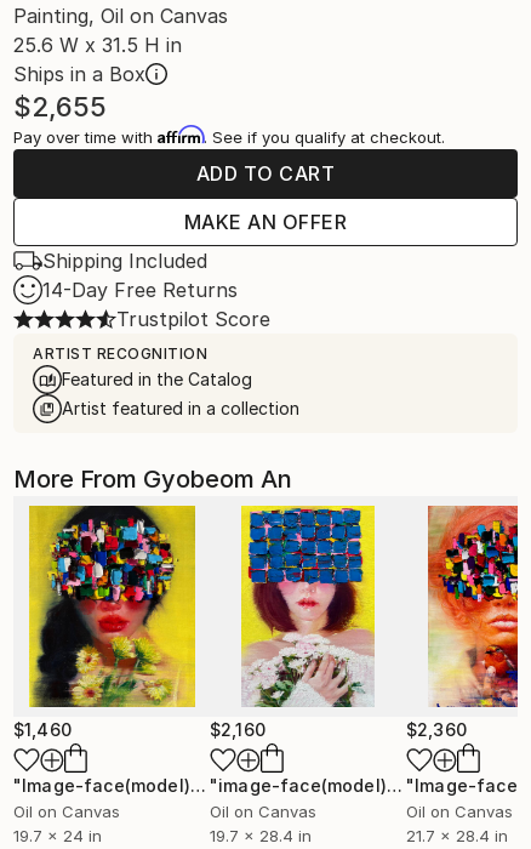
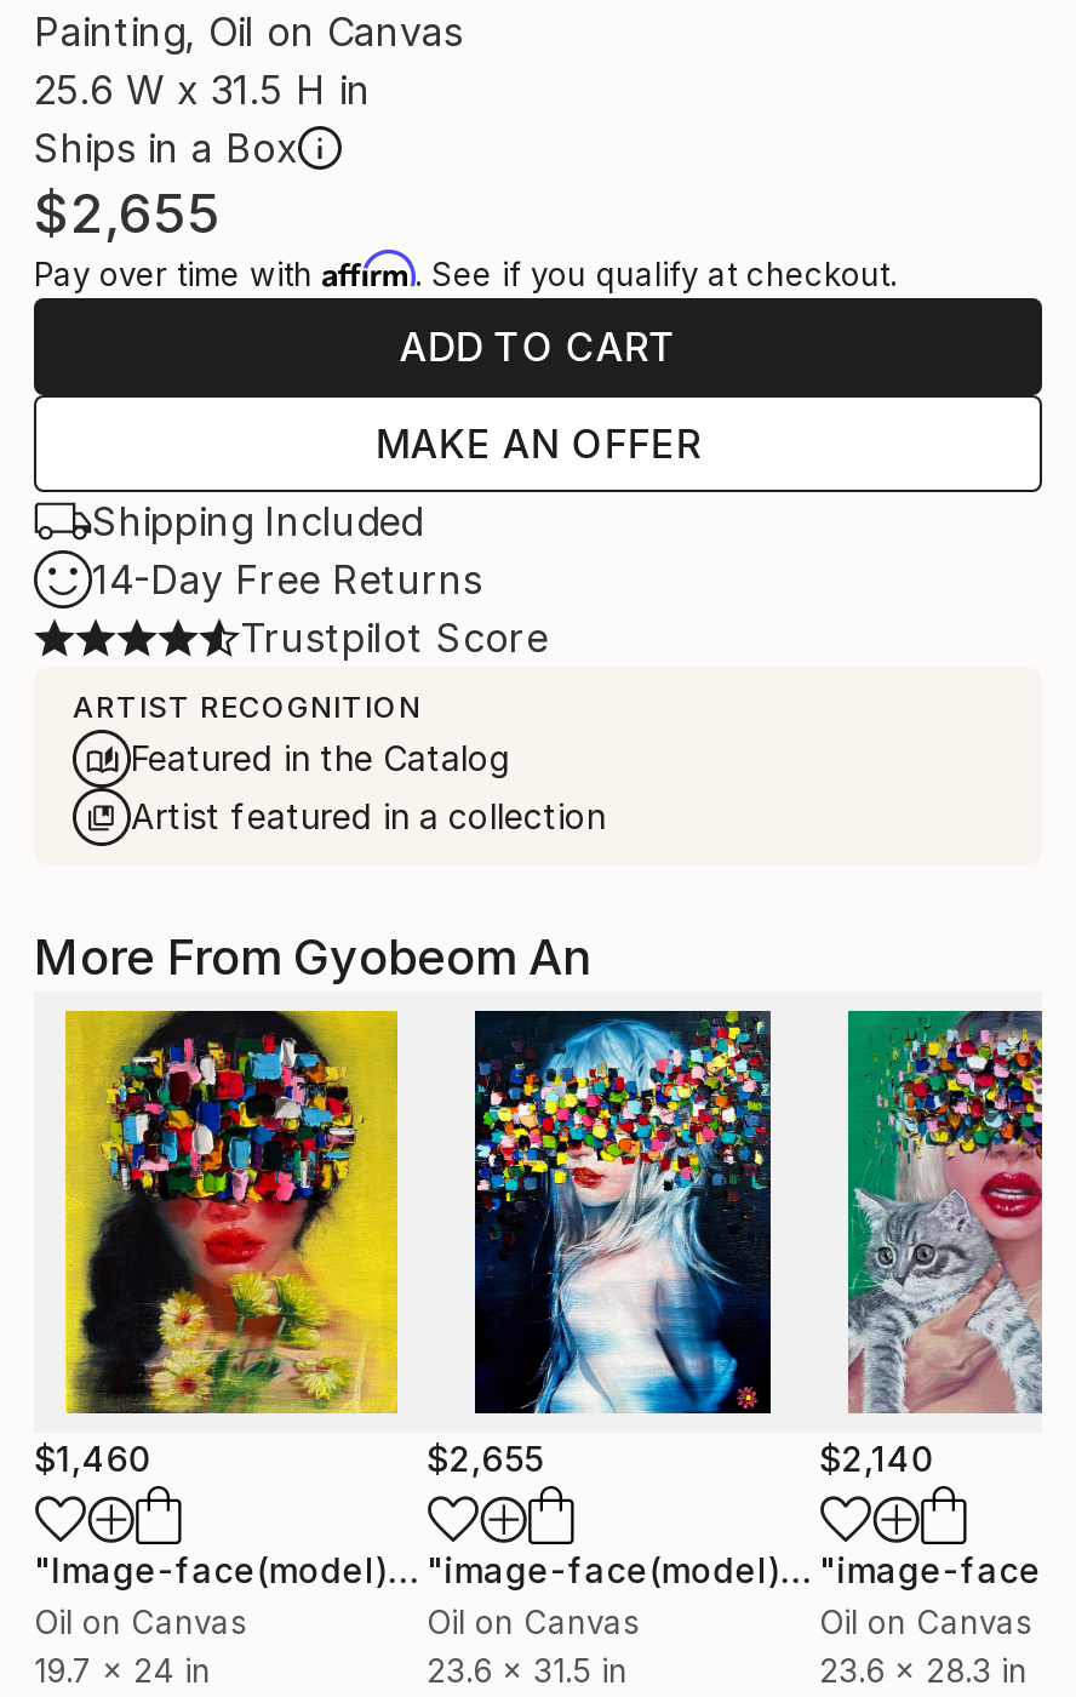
- [image]
- $2,160
+ [image]
+ $2,655

- [image]
- $2,360
+ [image]
+ $2,140

- 19.7 x 28.4 in
+ 23.6 x 31.5 in

- 21.7 x 28.4 in
+ 23.6 x 28.3 in
